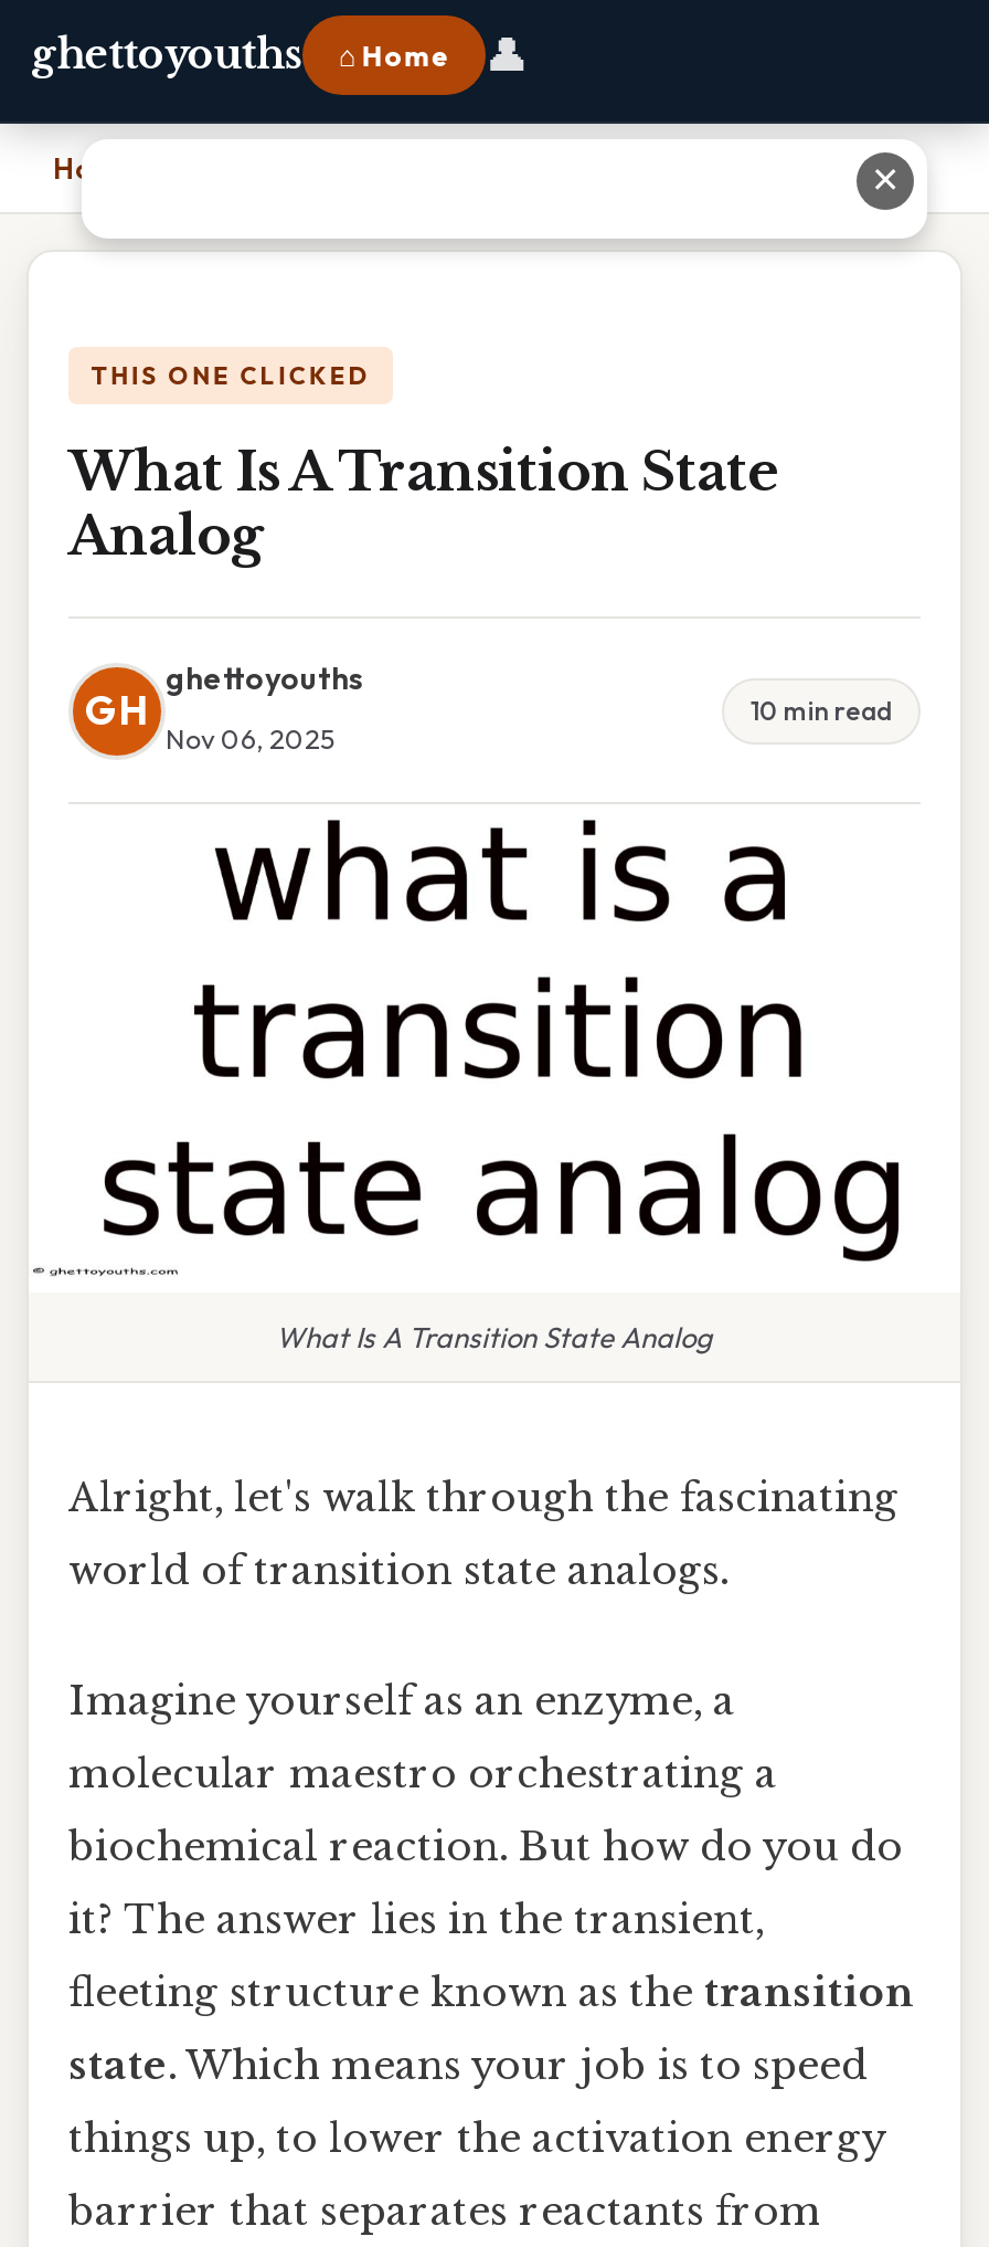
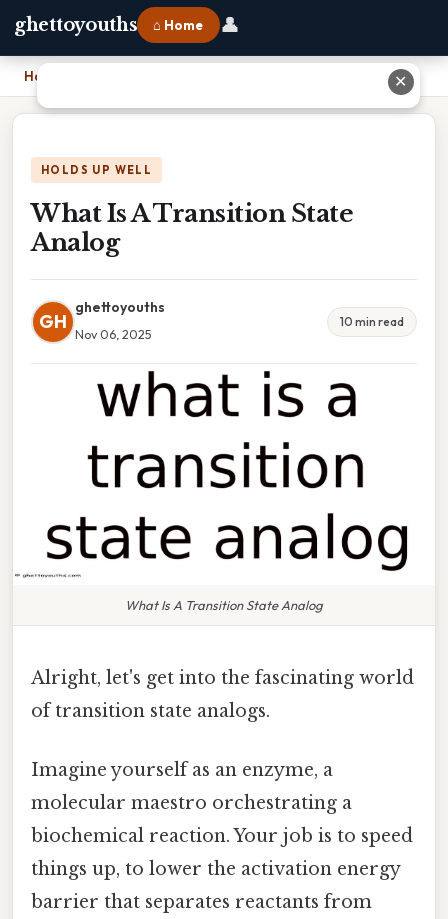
- THIS ONE CLICKED
+ HOLDS UP WELL

- Alright, let's walk through the fascinating
+ Alright, let's get into the fascinating world

- world of transition state analogs.
+ of transition state analogs.

- biochemical reaction. But how do you do
- it? The answer lies in the transient,
- fleeting structure known as the transition
- state. Which means your job is to speed
+ biochemical reaction. Your job is to speed
